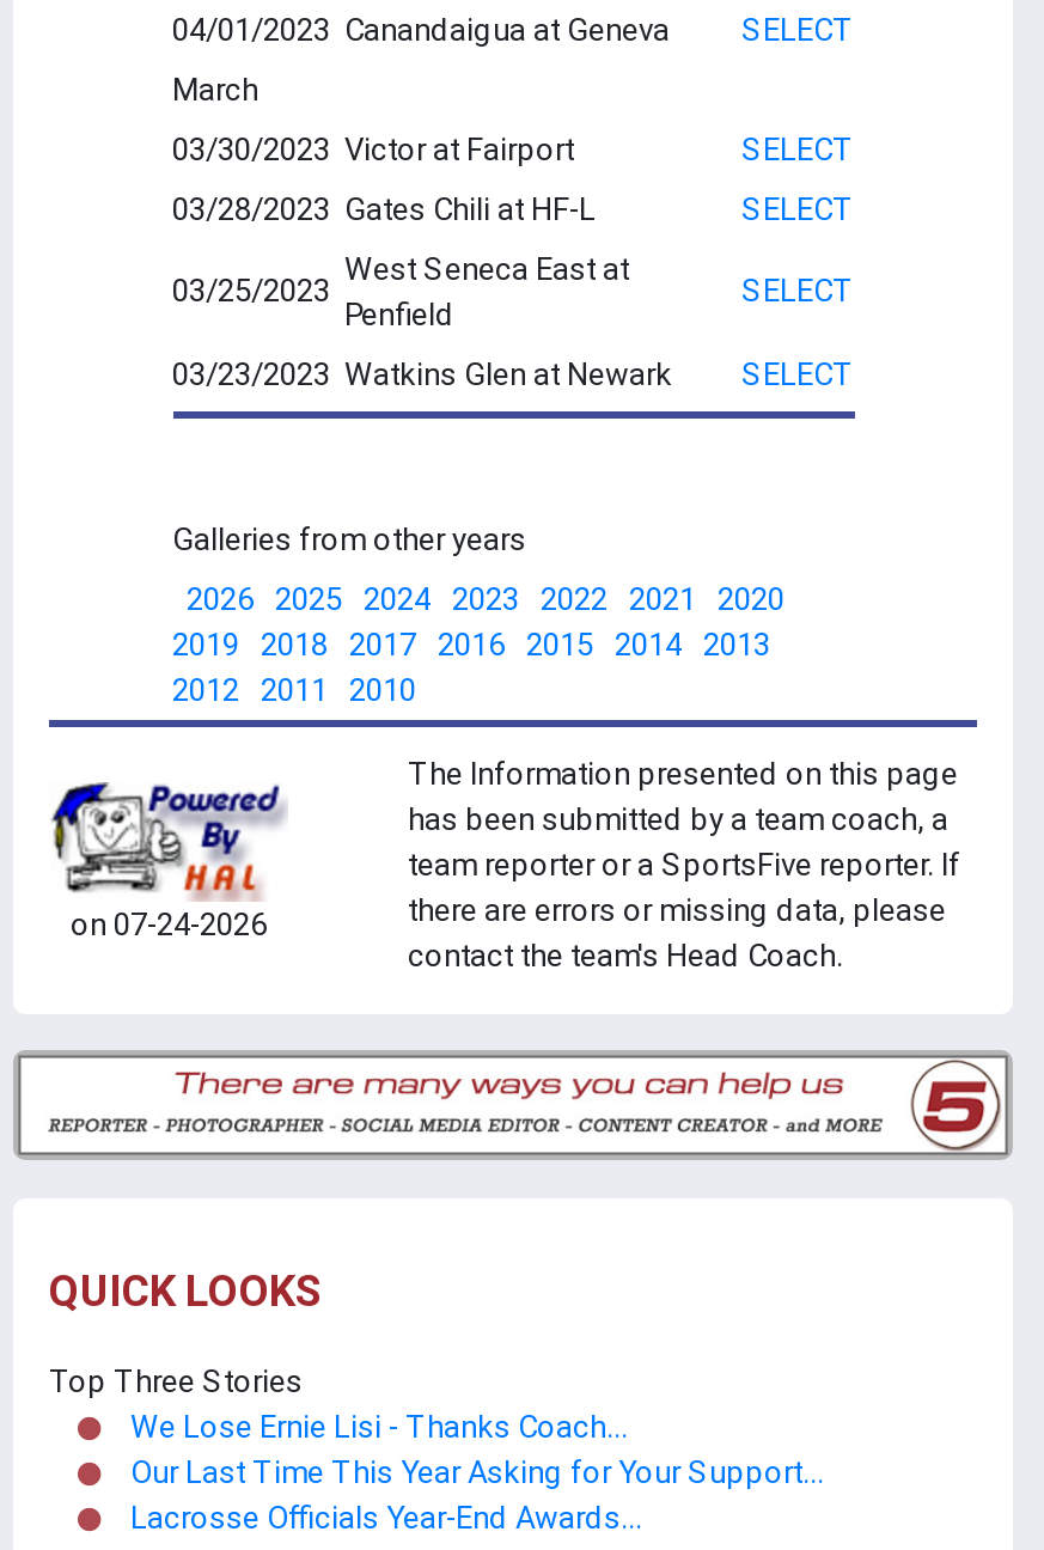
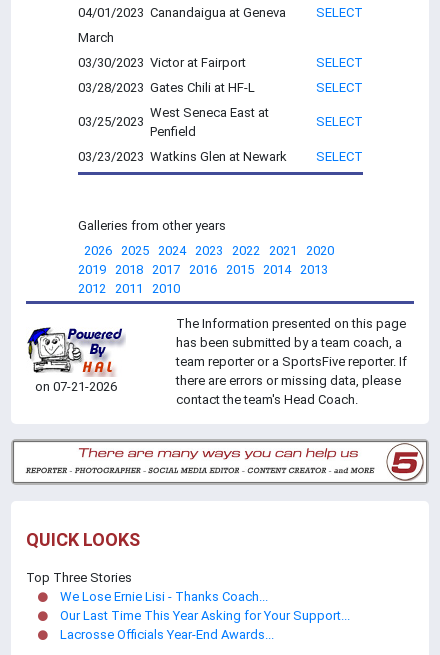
- on 07-24-2026
+ on 07-21-2026
